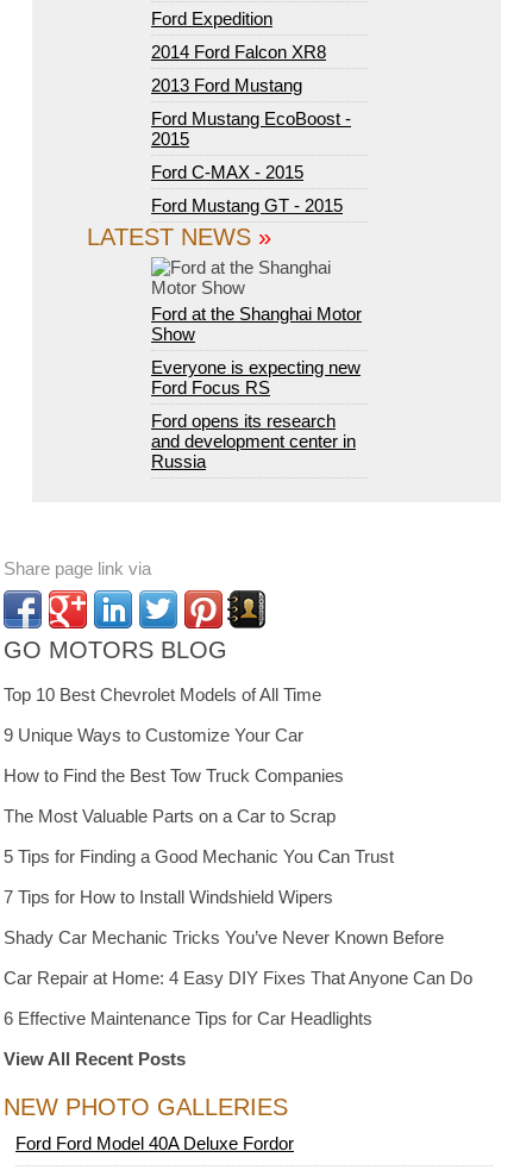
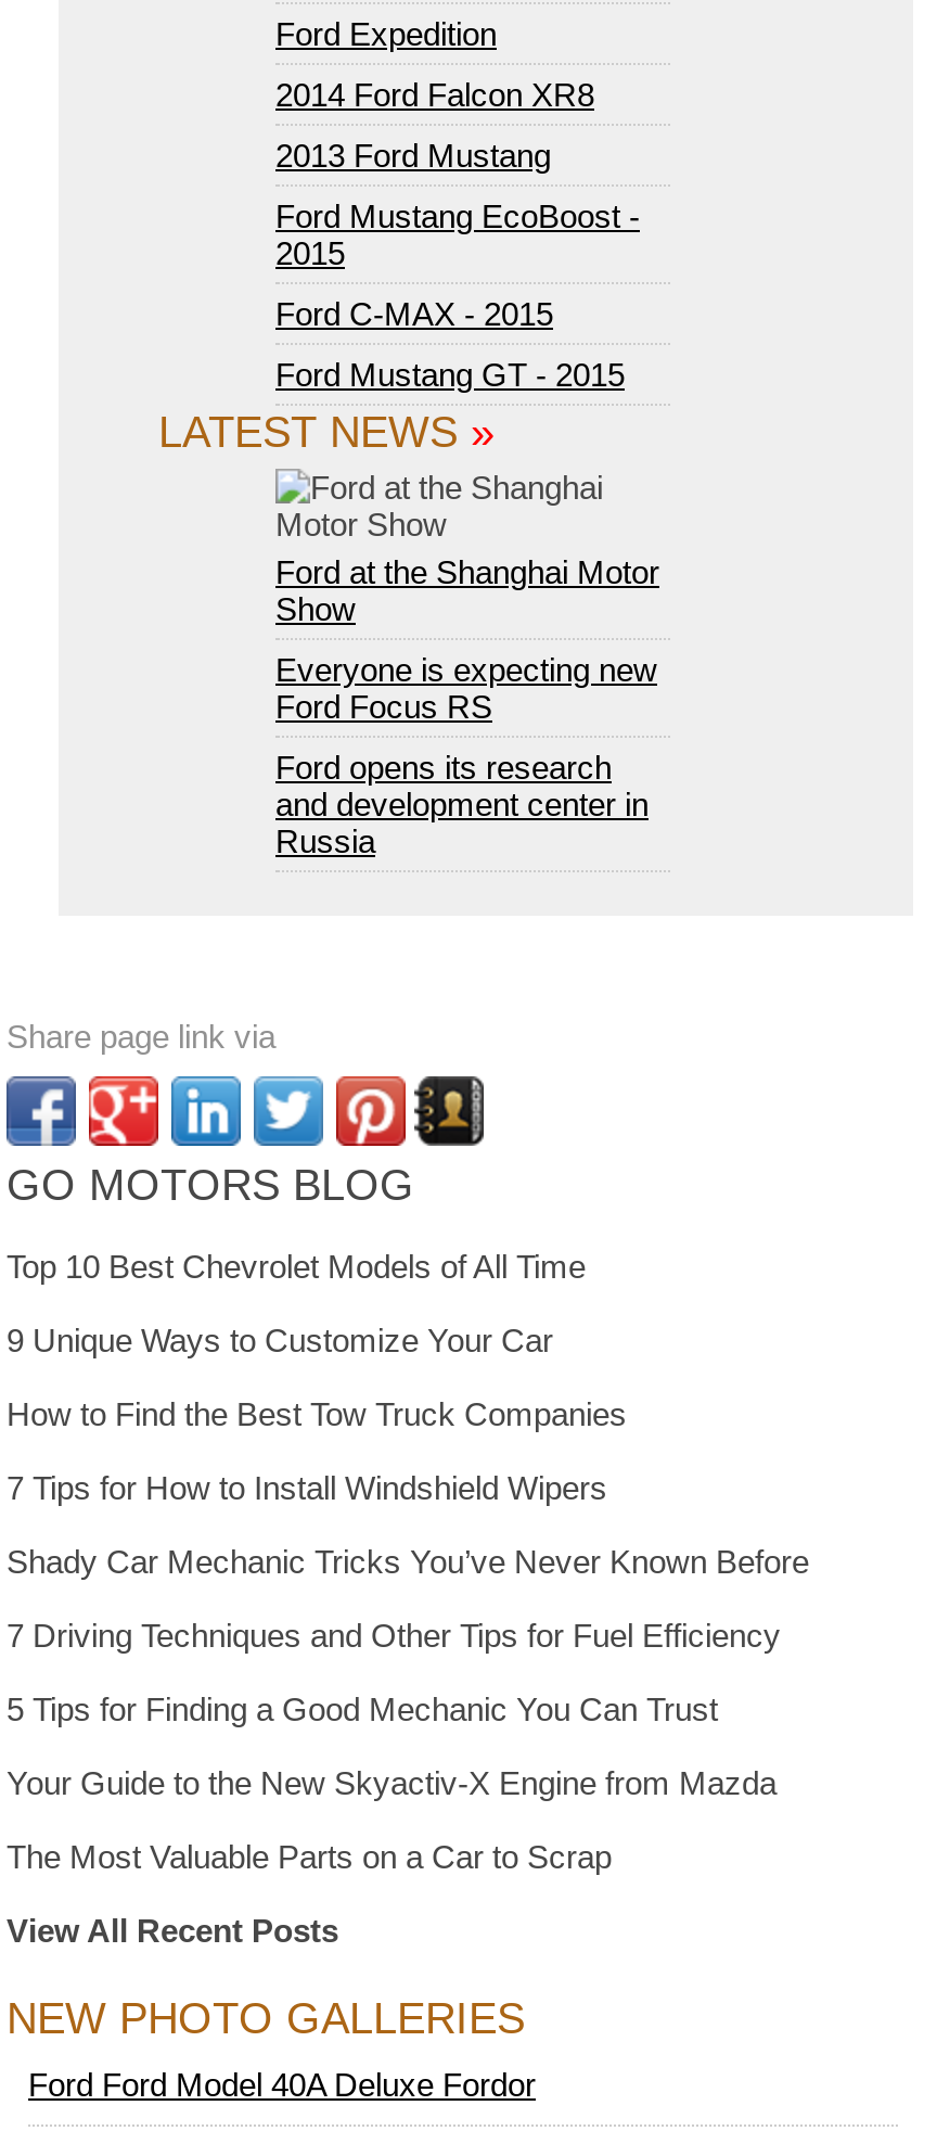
moved down: The Most Valuable Parts on a Car to Scrap | 5 Tips for Finding a Good Mechanic You Can Trust

moved up: 7 Tips for How to Install Windshield Wipers | Shady Car Mechanic Tricks You’ve Never Known Before

- Car Repair at Home: 4 Easy DIY Fixes That Anyone Can Do
- 6 Effective Maintenance Tips for Car Headlights
+ 7 Driving Techniques and Other Tips for Fuel Efficiency
+ Your Guide to the New Skyactiv-X Engine from Mazda
